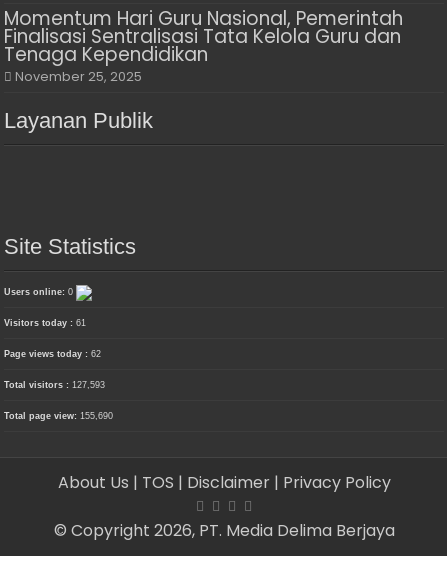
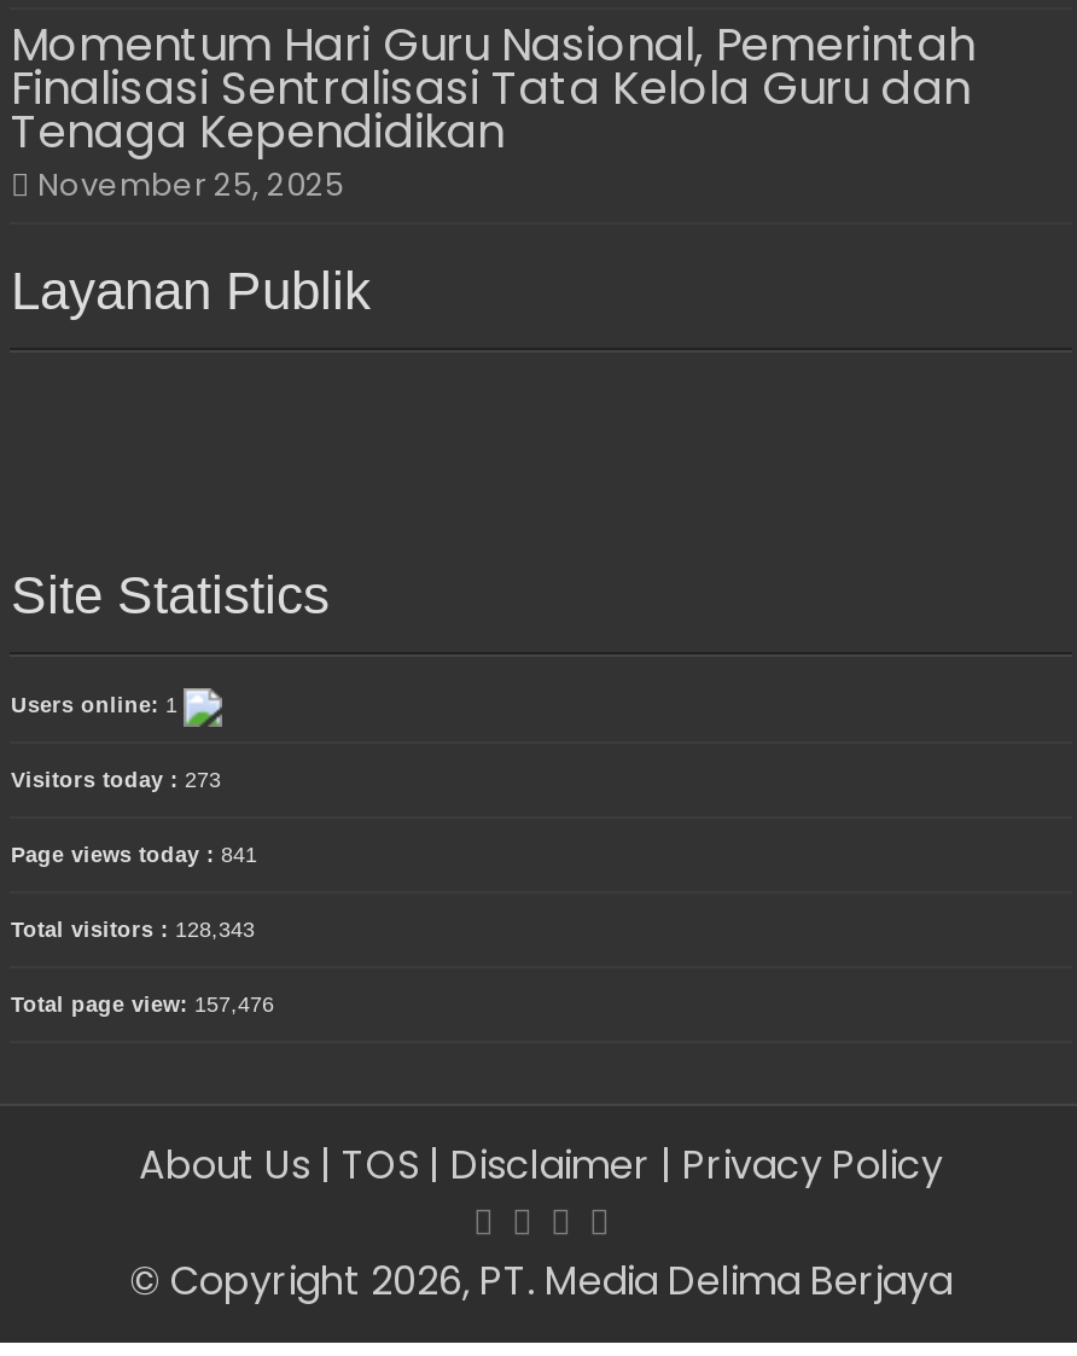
- Users online: 0
+ Users online: 1

- Visitors today : 61
+ Visitors today : 273

- Page views today : 62
+ Page views today : 841

- Total visitors : 127,593
+ Total visitors : 128,343

- Total page view: 155,690
+ Total page view: 157,476
